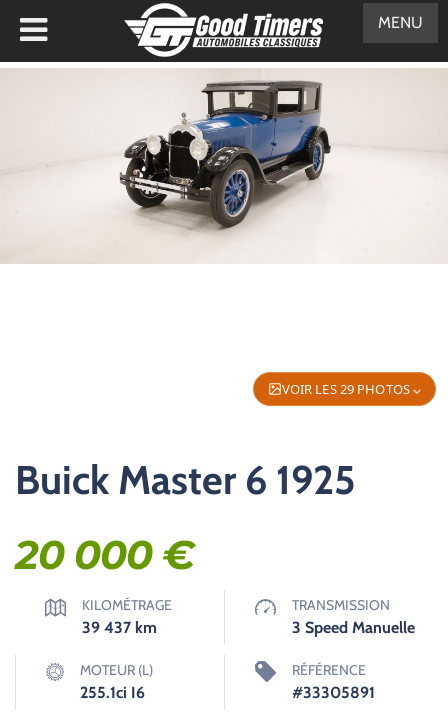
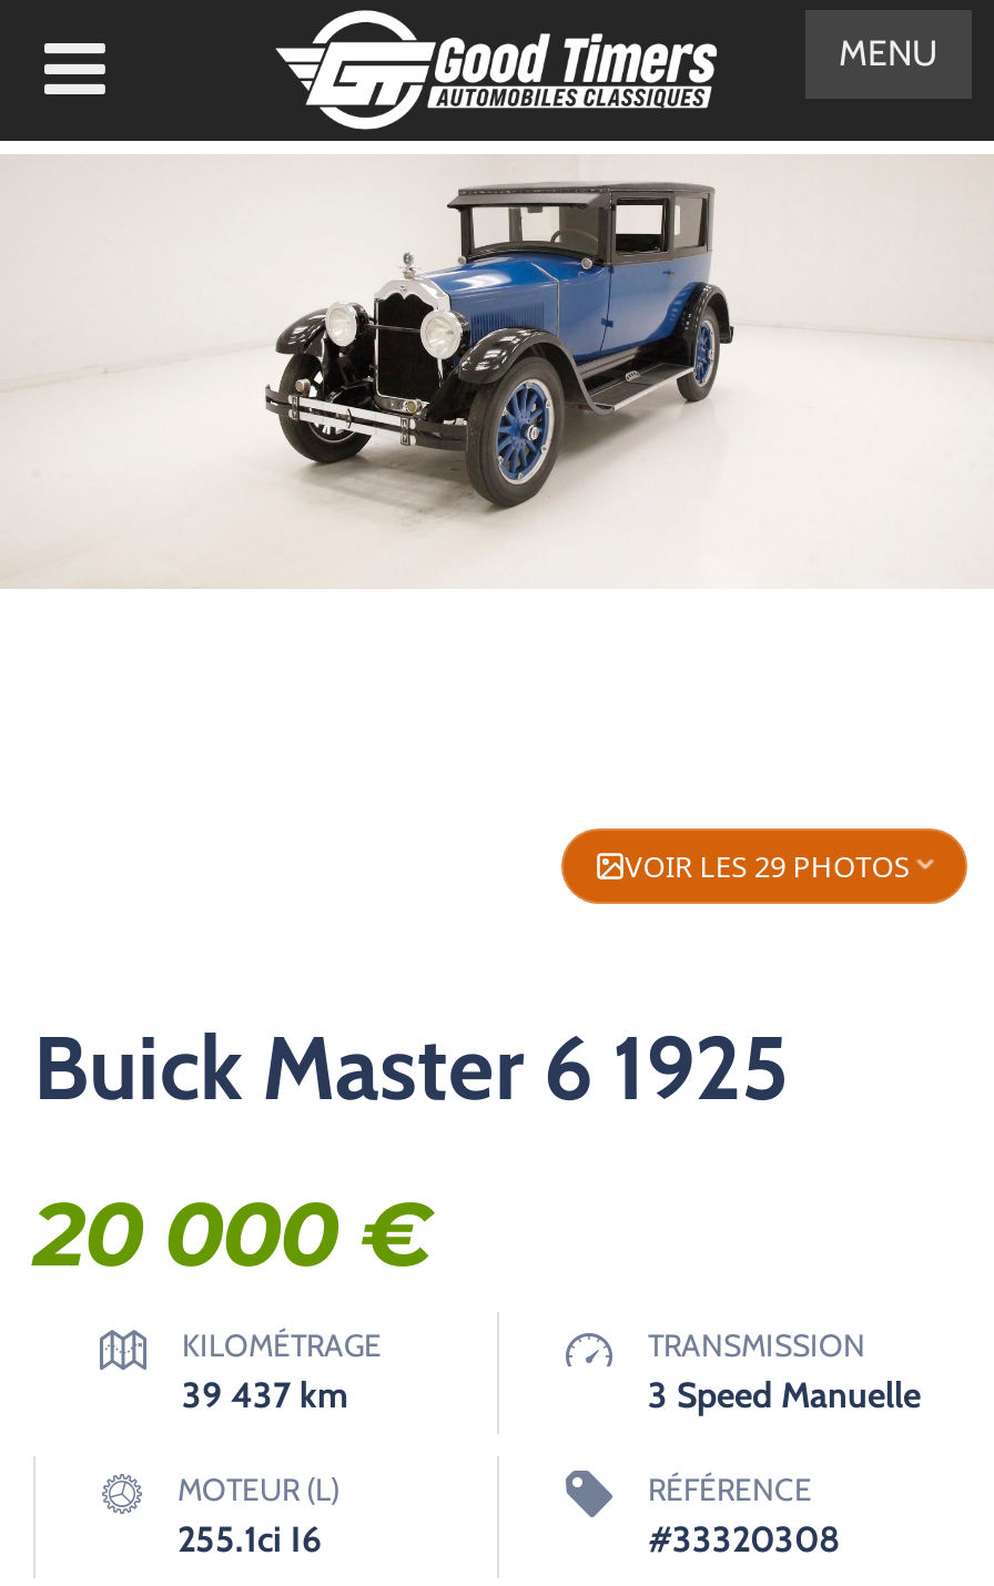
- #33305891
+ #33320308
